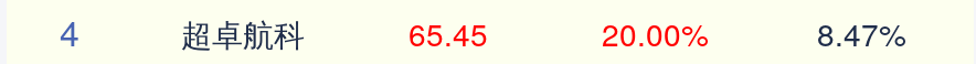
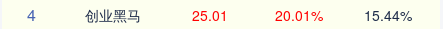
- 超卓航科
- 65.45
- 20.00%
- 8.47%
+ 创业黑马
+ 25.01
+ 20.01%
+ 15.44%
